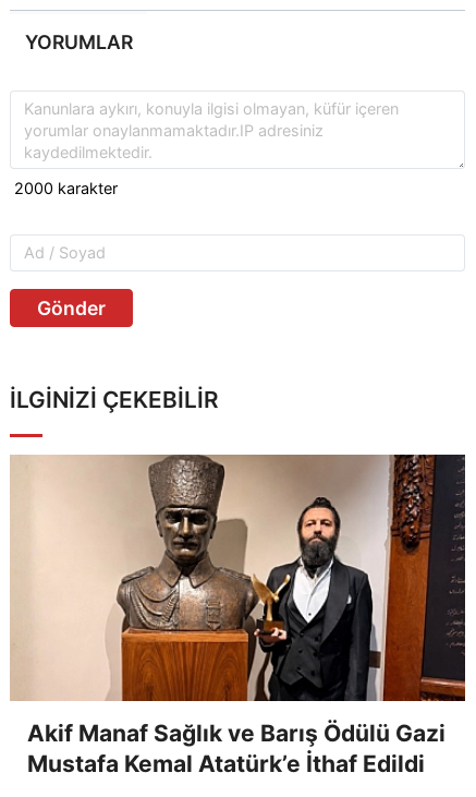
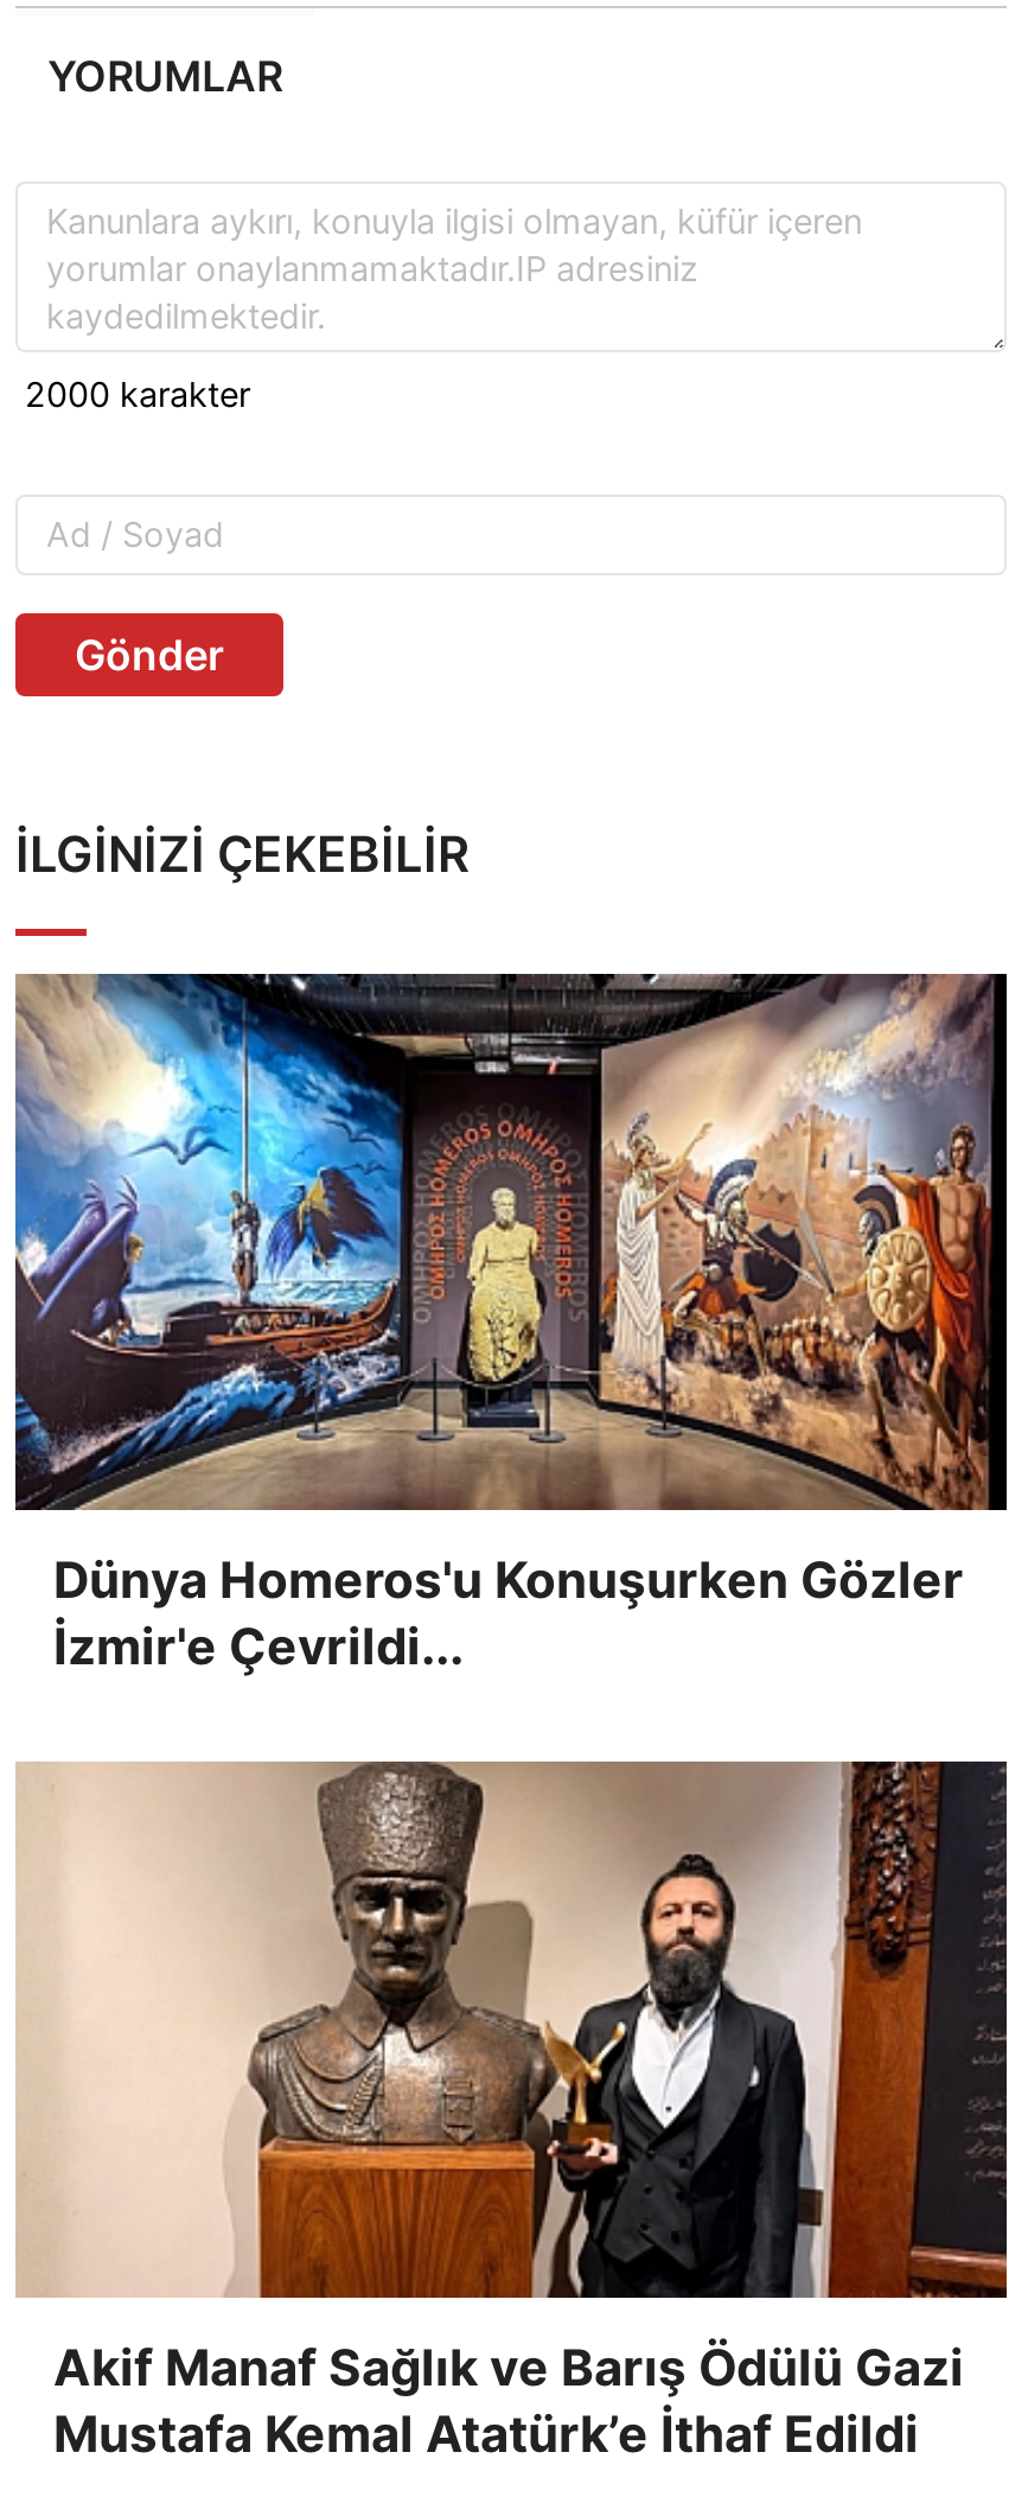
+ [image]
+ Dünya Homeros'u Konuşurken Gözler
+ İzmir'e Çevrildi...
